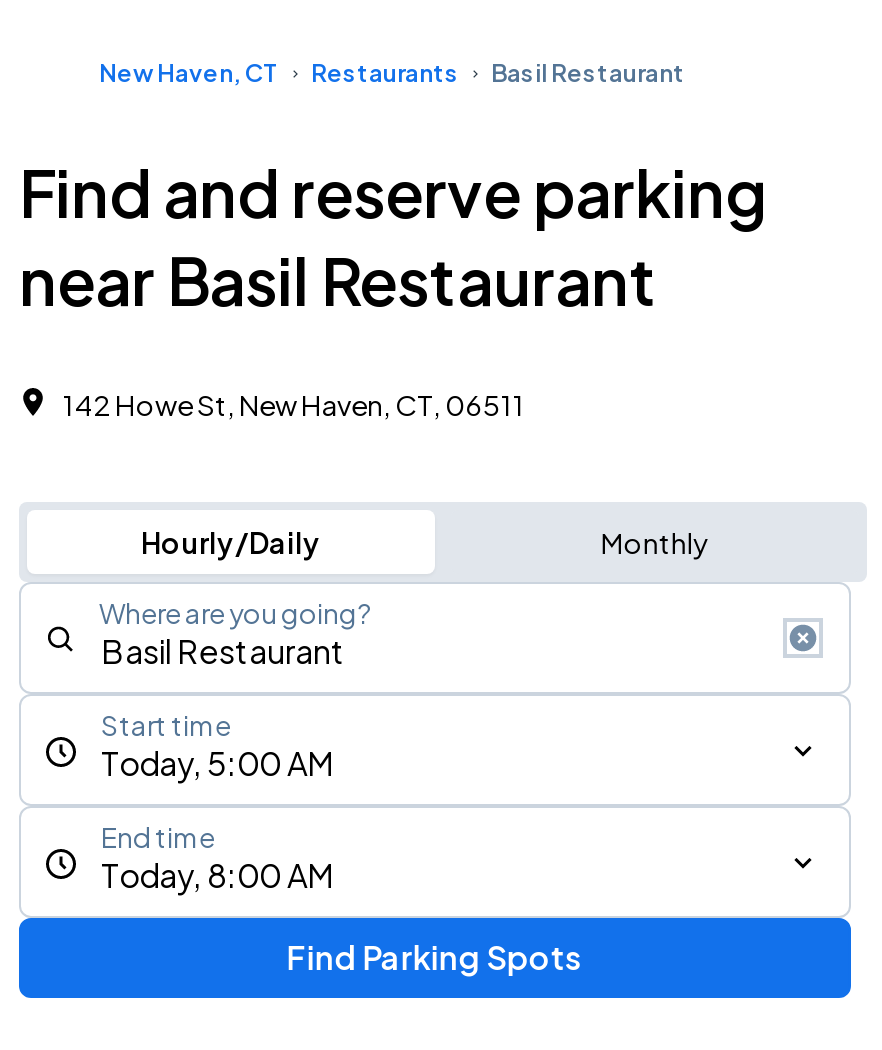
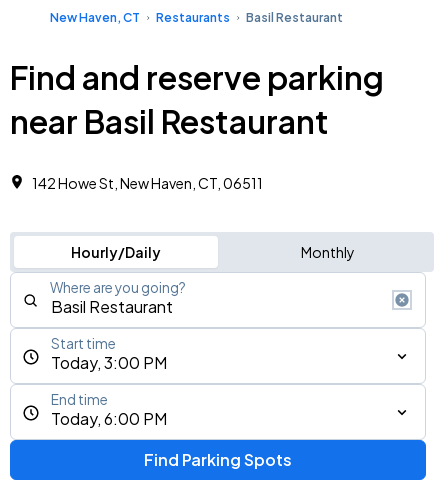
- Today, 5:00 AM
+ Today, 3:00 PM

- Today, 8:00 AM
+ Today, 6:00 PM
